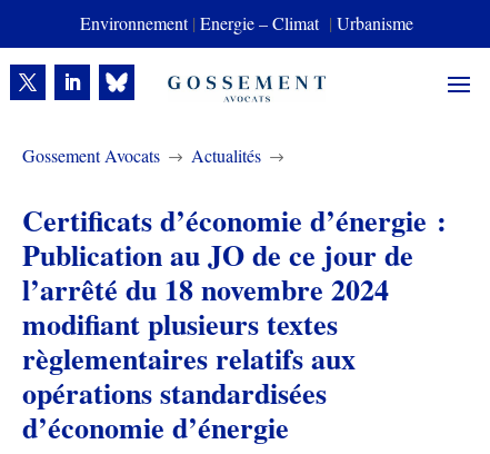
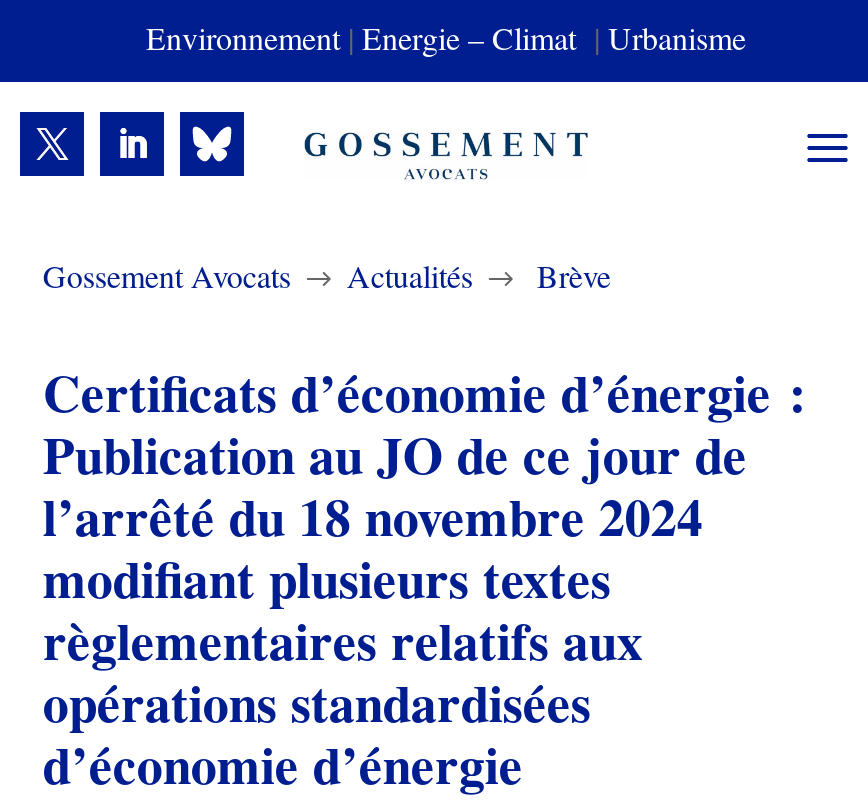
- Gossement Avocats $ Actualités $
+ Gossement Avocats $ Actualités $ Brève
